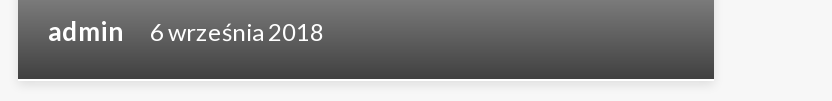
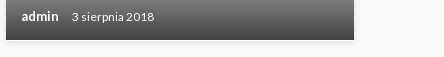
- admin 6 września 2018
+ admin 3 sierpnia 2018
